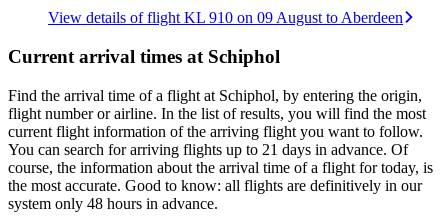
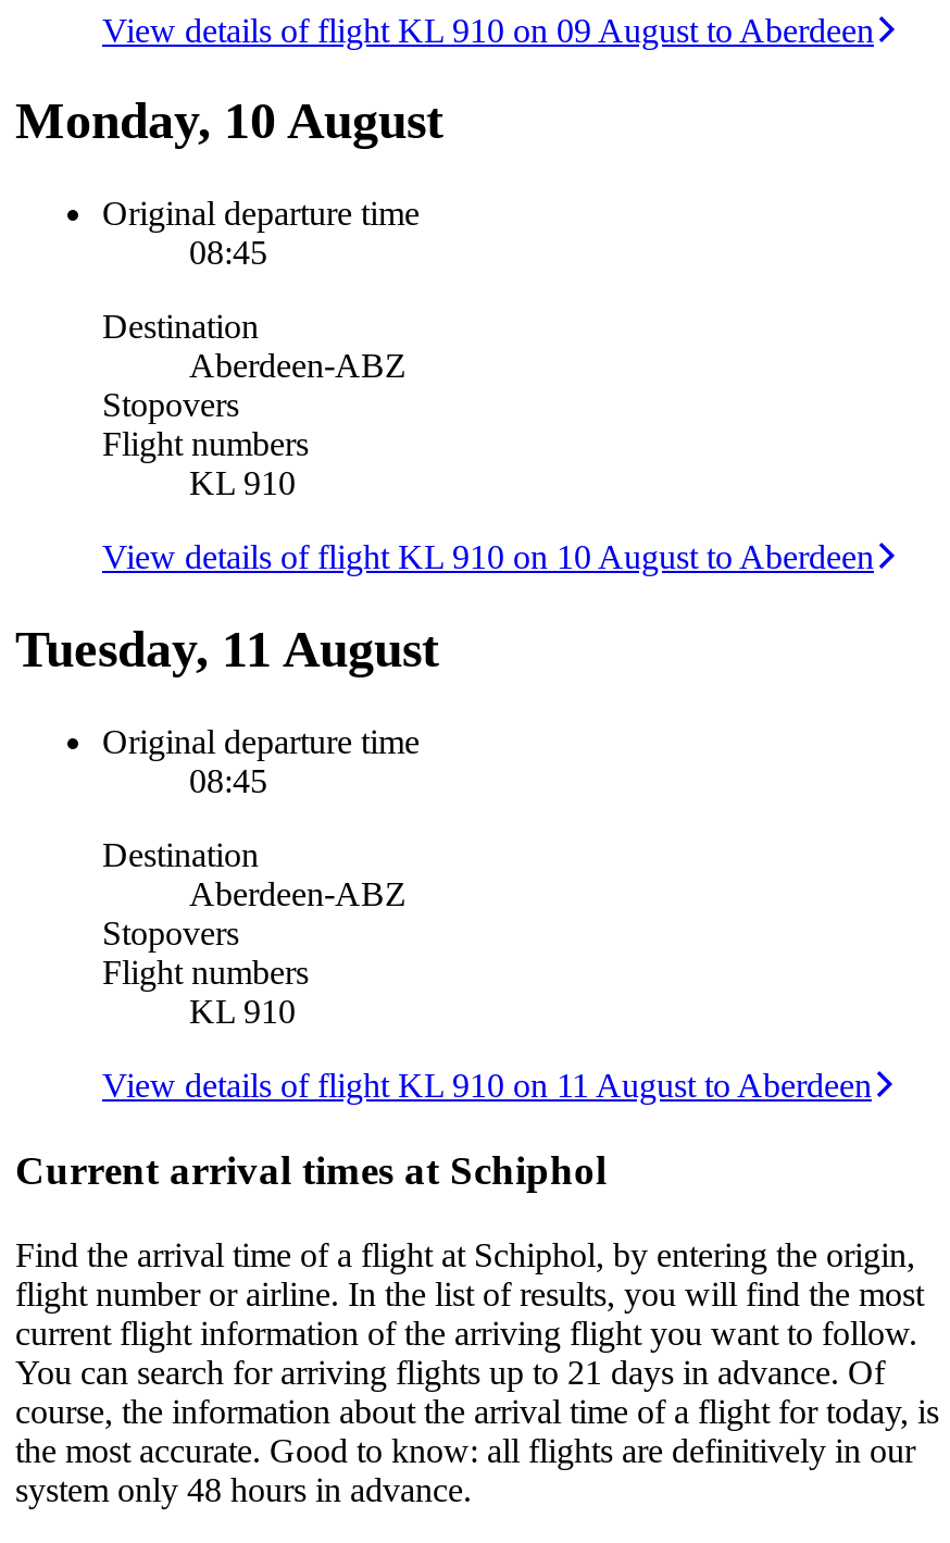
+ Monday, 10 August
+ Original departure time
+ 08:45
+ Destination
+ Aberdeen-ABZ
+ Stopovers
+ Flight numbers
+ KL 910
+ View details of flight KL 910 on 10 August to Aberdeen
+ Tuesday, 11 August
+ Original departure time
+ 08:45
+ Destination
+ Aberdeen-ABZ
+ Stopovers
+ Flight numbers
+ KL 910
+ View details of flight KL 910 on 11 August to Aberdeen
